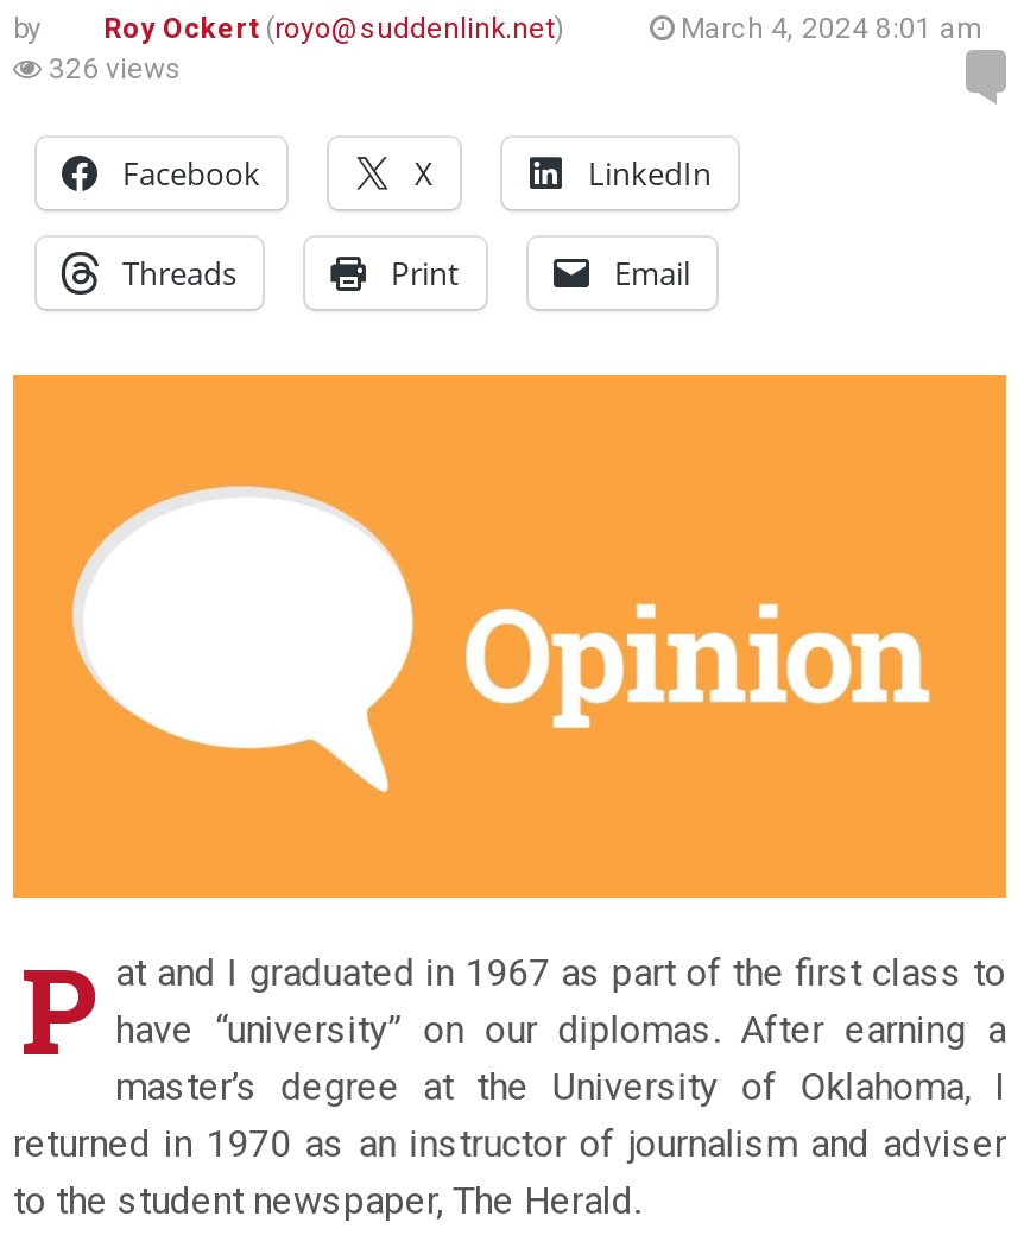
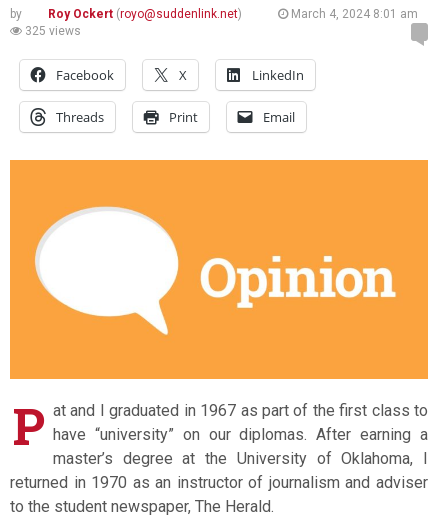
- 326 views
+ 325 views
